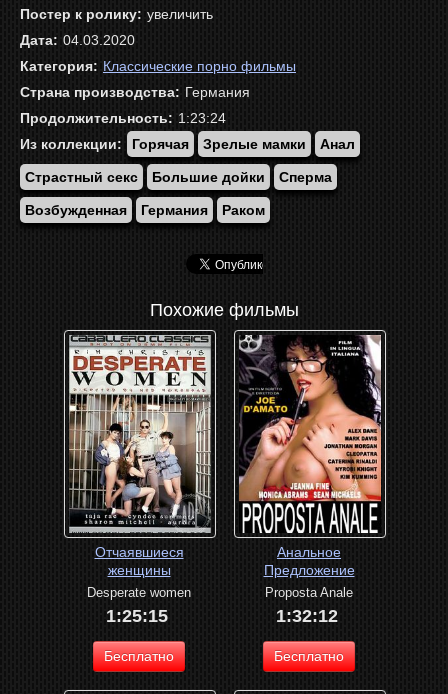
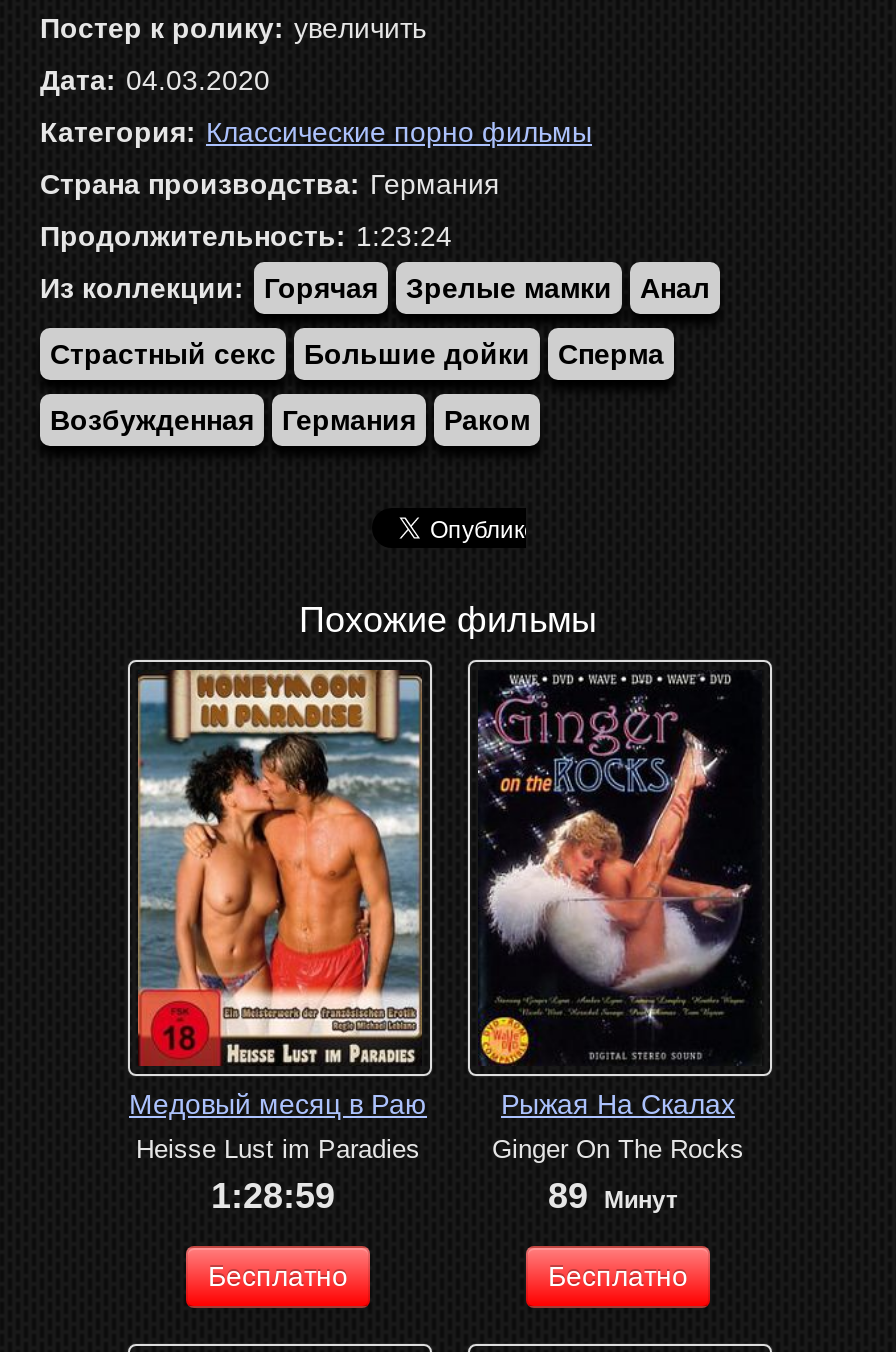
- [image]
- Отчаявшиеся
- женщины
- Desperate women
- 1:25:15
+ [image]
+ Медовый месяц в Раю
+ Heisse Lust im Paradies
+ 1:28:59

- [image]
- Анальное
- Предложение
- Proposta Anale
- 1:32:12
+ [image]
+ Рыжая На Скалах
+ Ginger On The Rocks
+ 89 Минут
